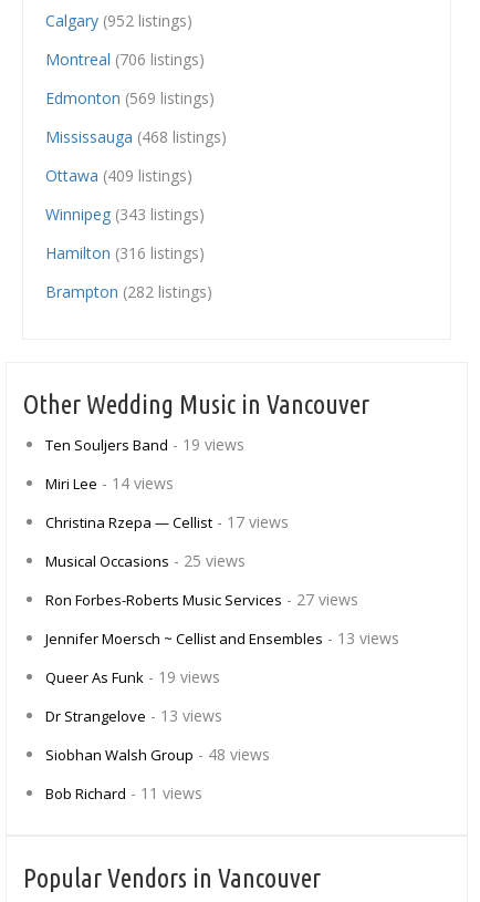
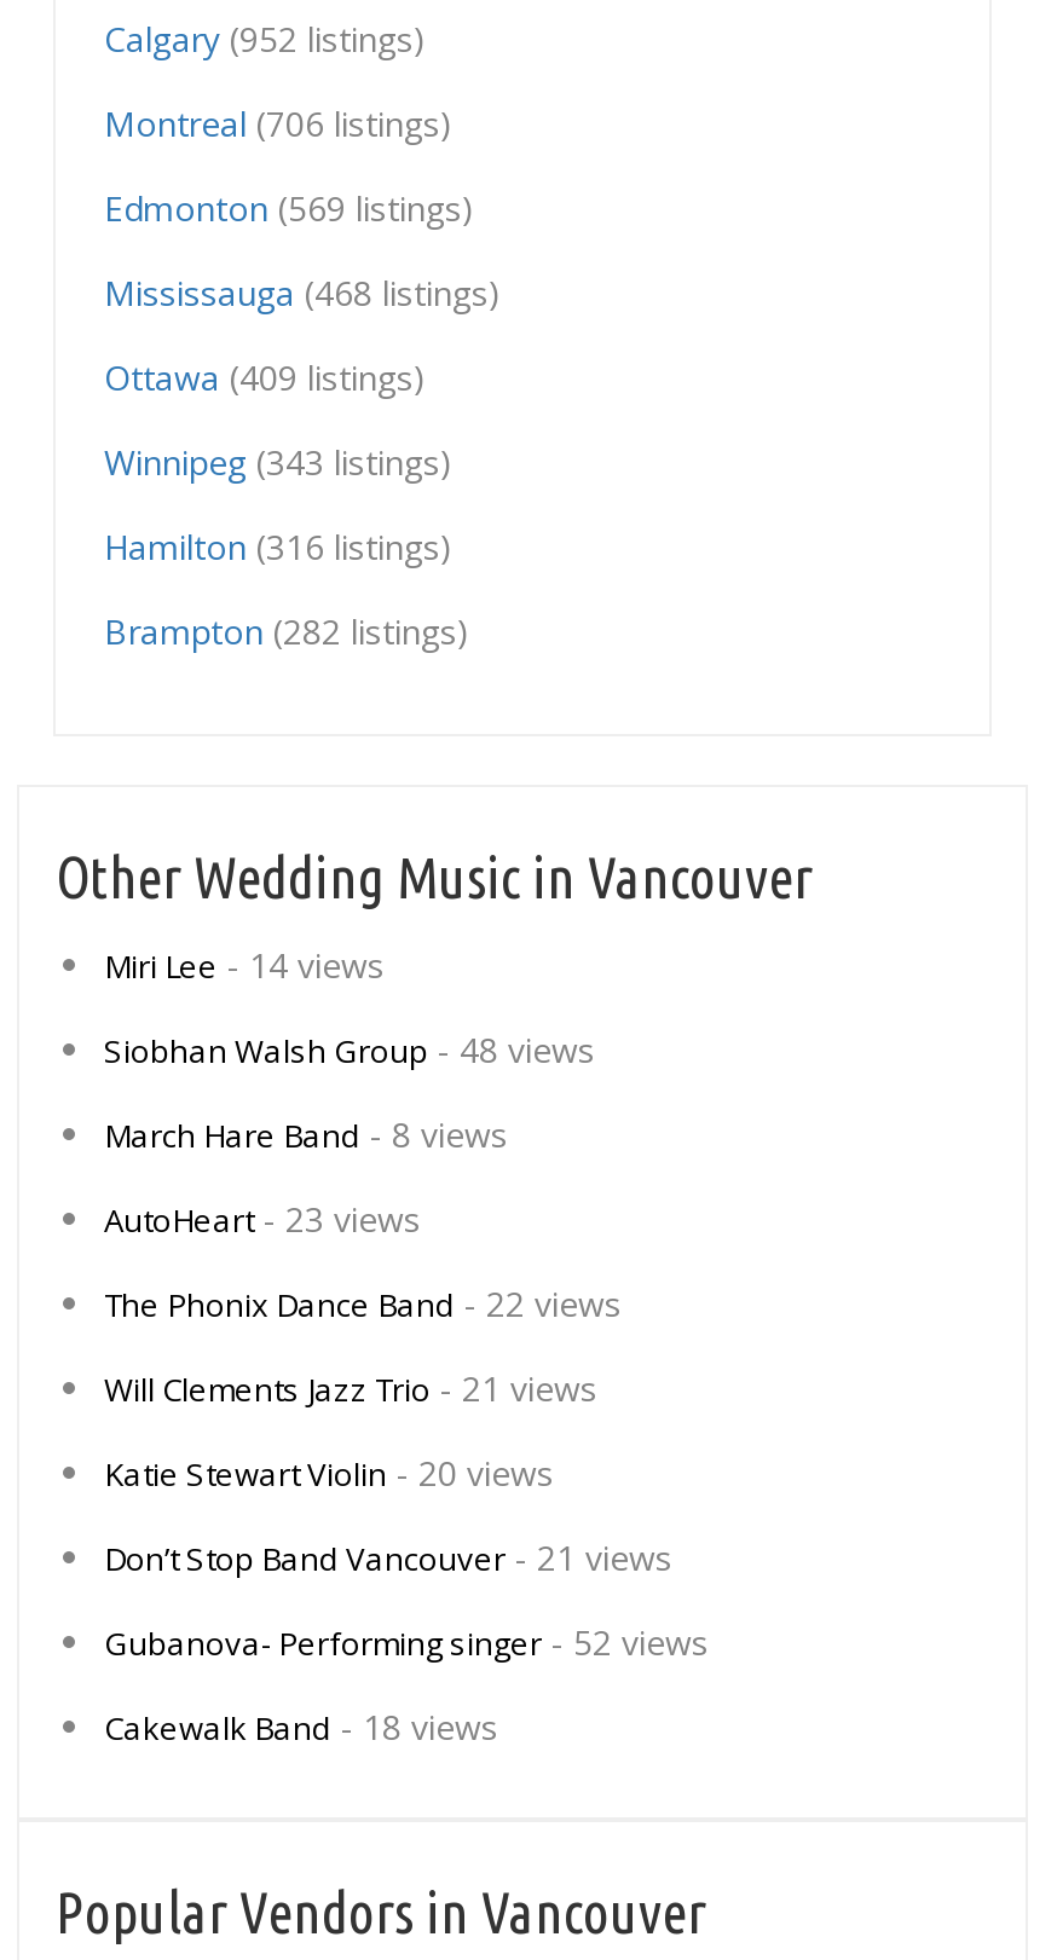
- Ten Souljers Band - 19 views

moved up: Miri Lee - 14 views

- Christina Rzepa — Cellist - 17 views
- Musical Occasions - 25 views
- Ron Forbes-Roberts Music Services - 27 views
- Jennifer Moersch ~ Cellist and Ensembles - 13 views
- Queer As Funk - 19 views
- Dr Strangelove - 13 views

moved up: Siobhan Walsh Group - 48 views

- Bob Richard - 11 views
+ March Hare Band - 8 views
+ AutoHeart - 23 views
+ The Phonix Dance Band - 22 views
+ Will Clements Jazz Trio - 21 views
+ Katie Stewart Violin - 20 views
+ Don’t Stop Band Vancouver - 21 views
+ Gubanova- Performing singer - 52 views
+ Cakewalk Band - 18 views
